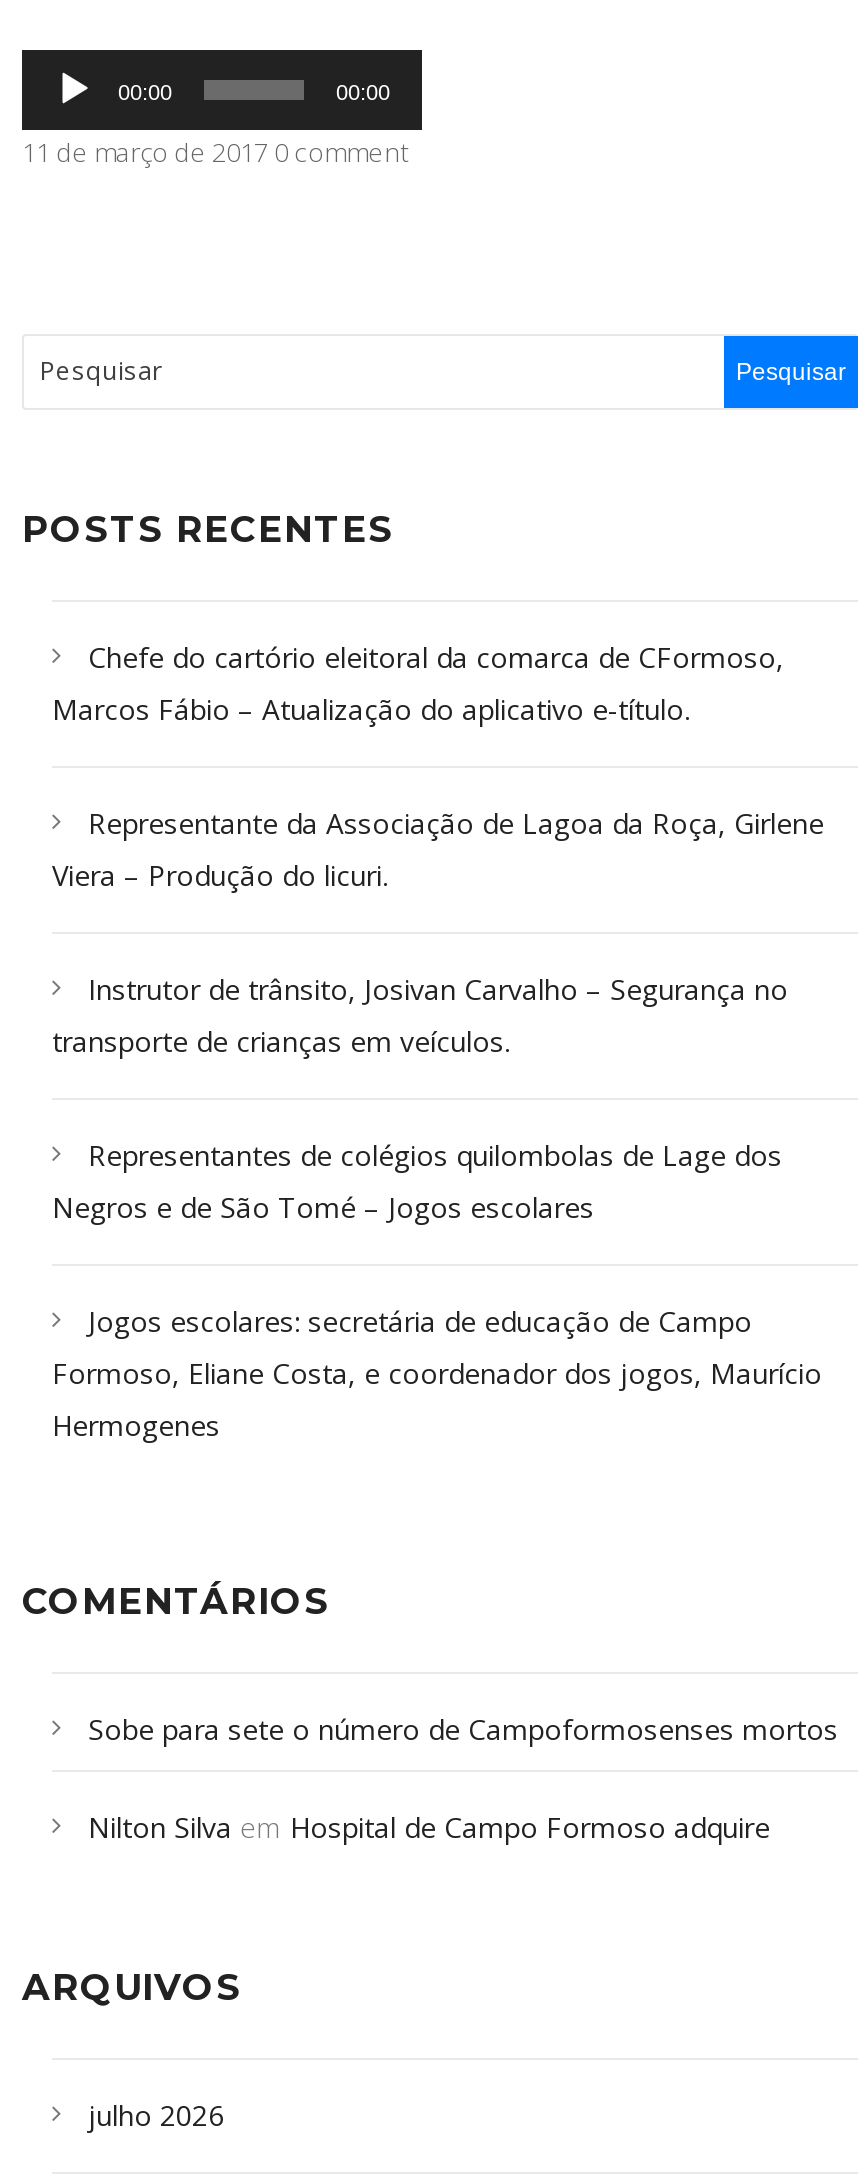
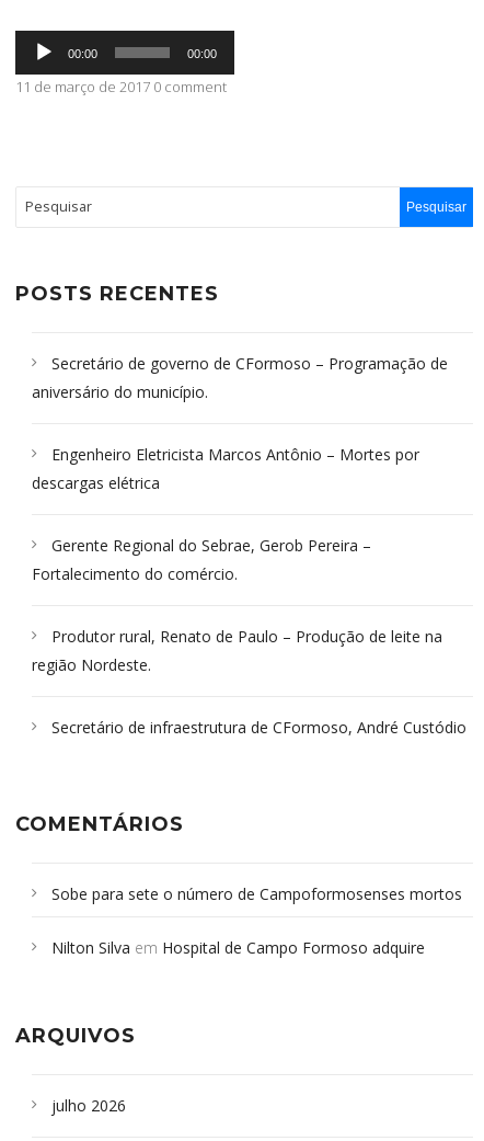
- Chefe do cartório eleitoral da comarca de CFormoso,
- Marcos Fábio – Atualização do aplicativo e-título.
+ Secretário de governo de CFormoso – Programação de
+ aniversário do município.

- Representante da Associação de Lagoa da Roça, Girlene
- Viera – Produção do licuri.
+ Engenheiro Eletricista Marcos Antônio – Mortes por
+ descargas elétrica

- Instrutor de trânsito, Josivan Carvalho – Segurança no
- transporte de crianças em veículos.
+ Gerente Regional do Sebrae, Gerob Pereira –
+ Fortalecimento do comércio.

- Representantes de colégios quilombolas de Lage dos
- Negros e de São Tomé – Jogos escolares
+ Produtor rural, Renato de Paulo – Produção de leite na
+ região Nordeste.

- Jogos escolares: secretária de educação de Campo
- Formoso, Eliane Costa, e coordenador dos jogos, Maurício
- Hermogenes
+ Secretário de infraestrutura de CFormoso, André Custódio
